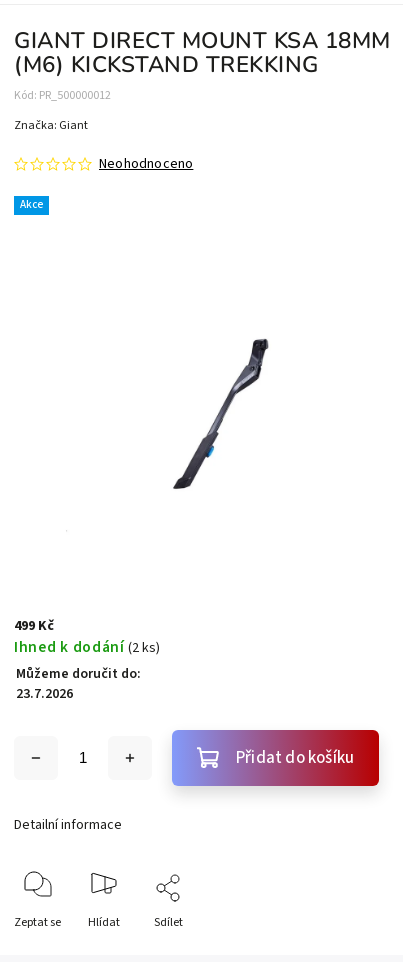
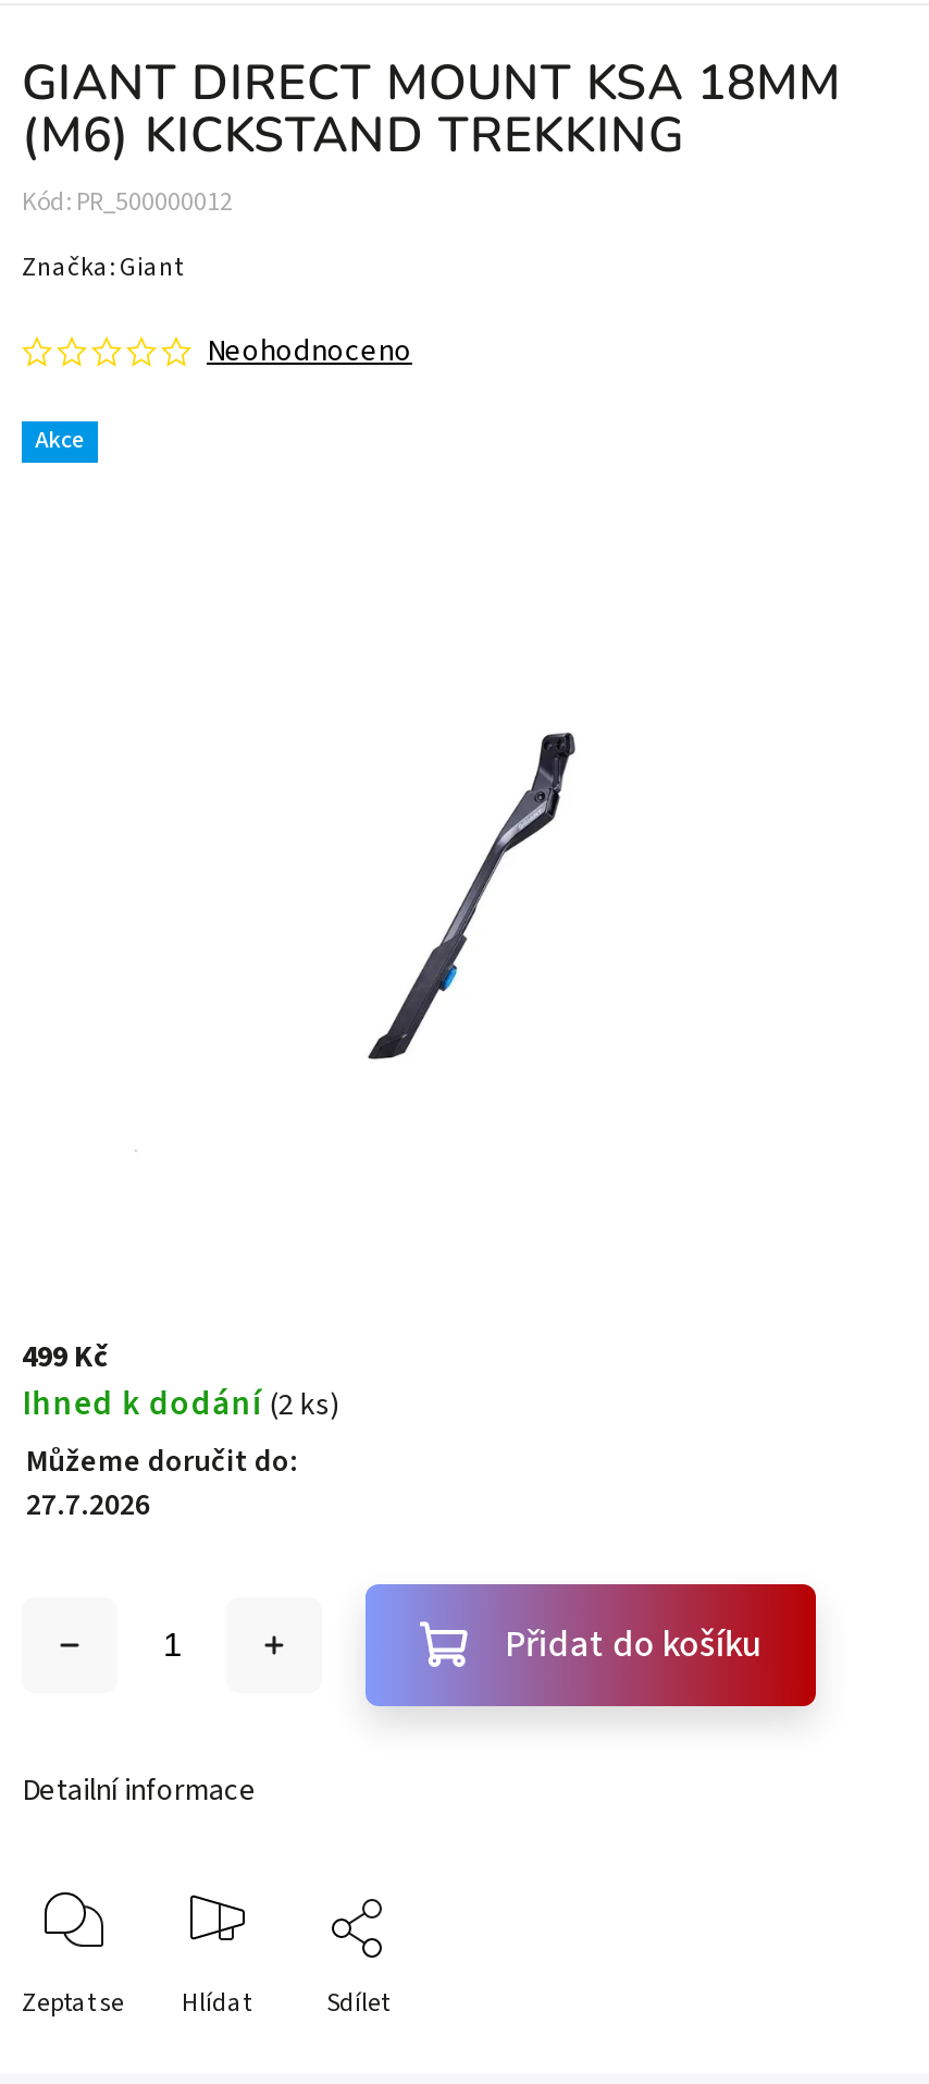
- 23.7.2026
+ 27.7.2026
